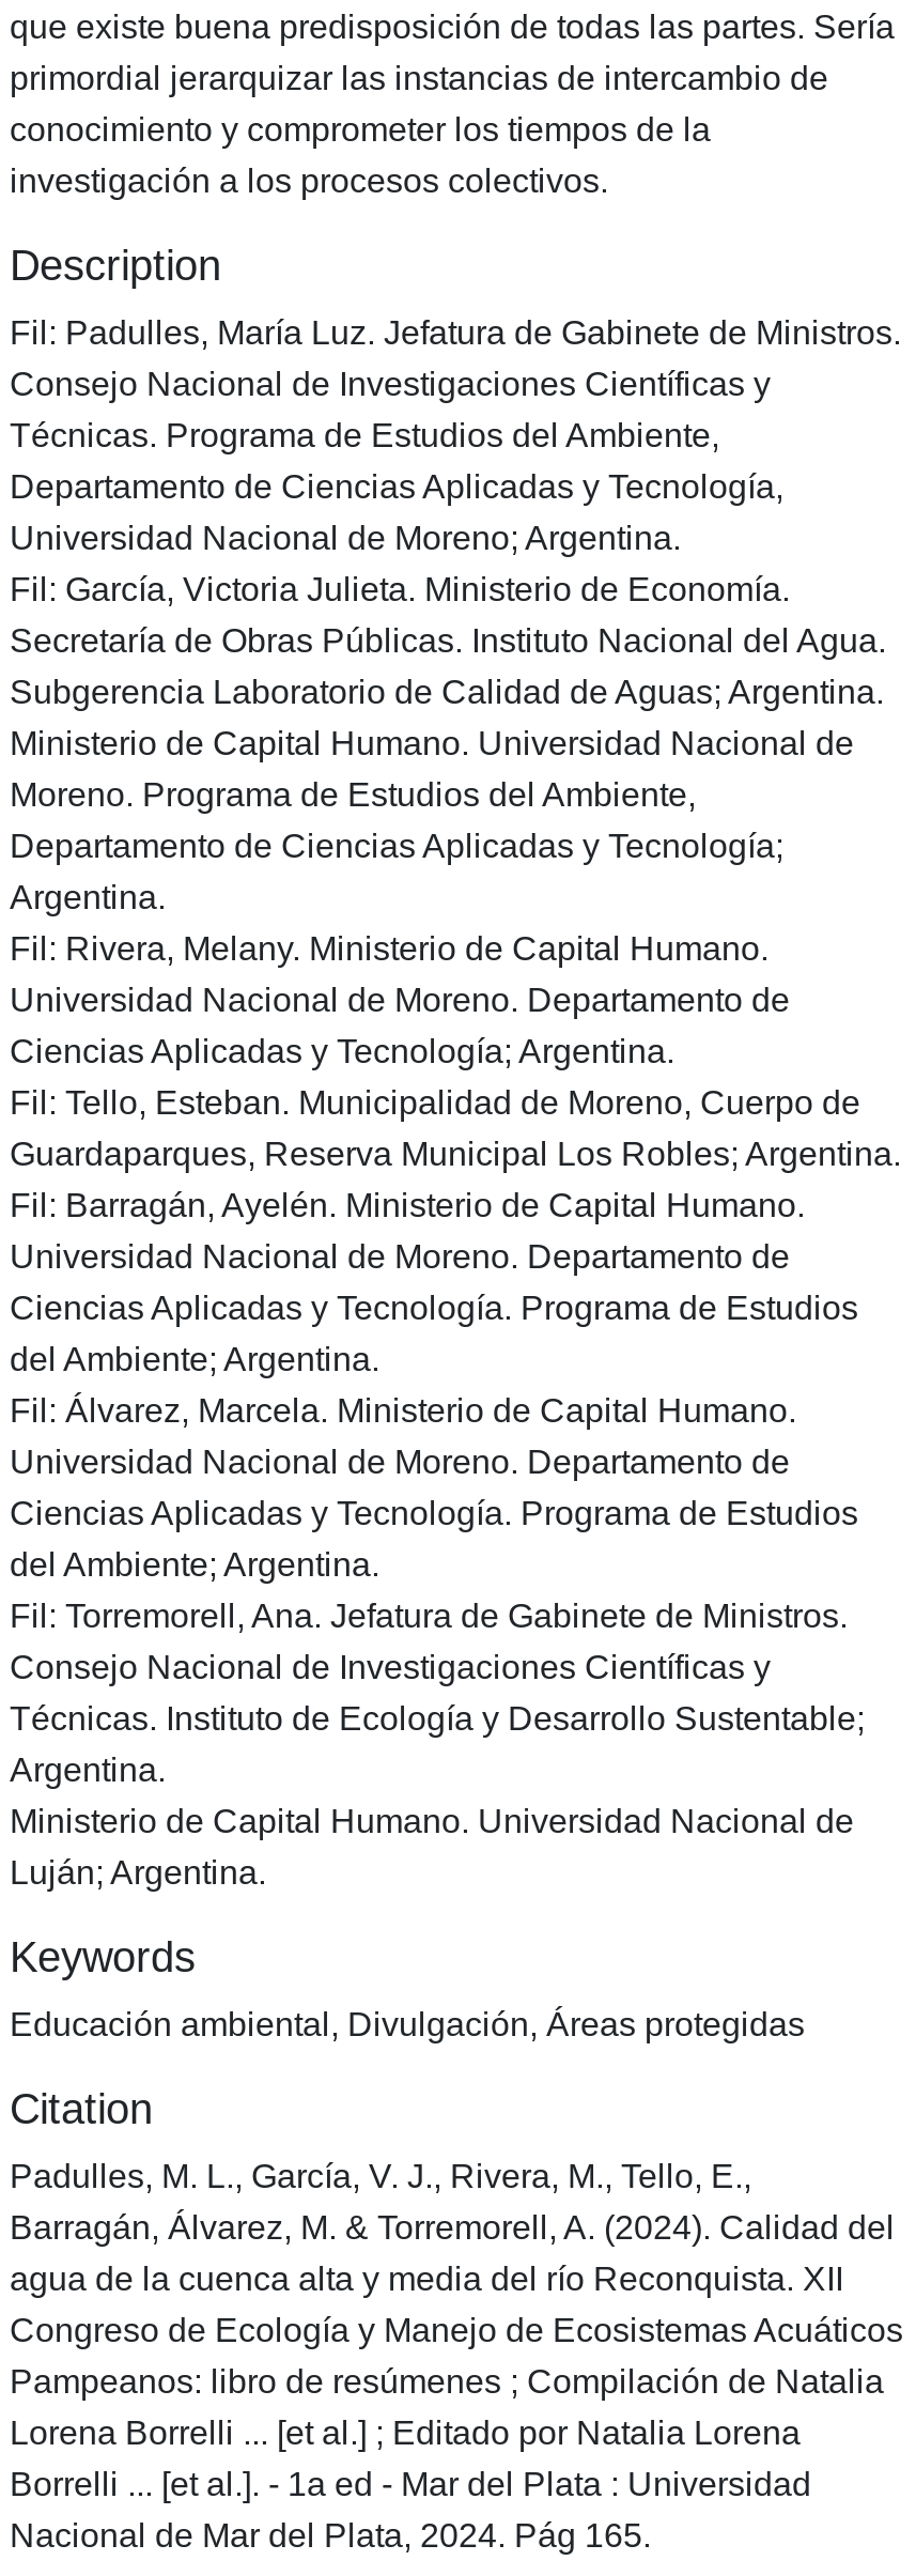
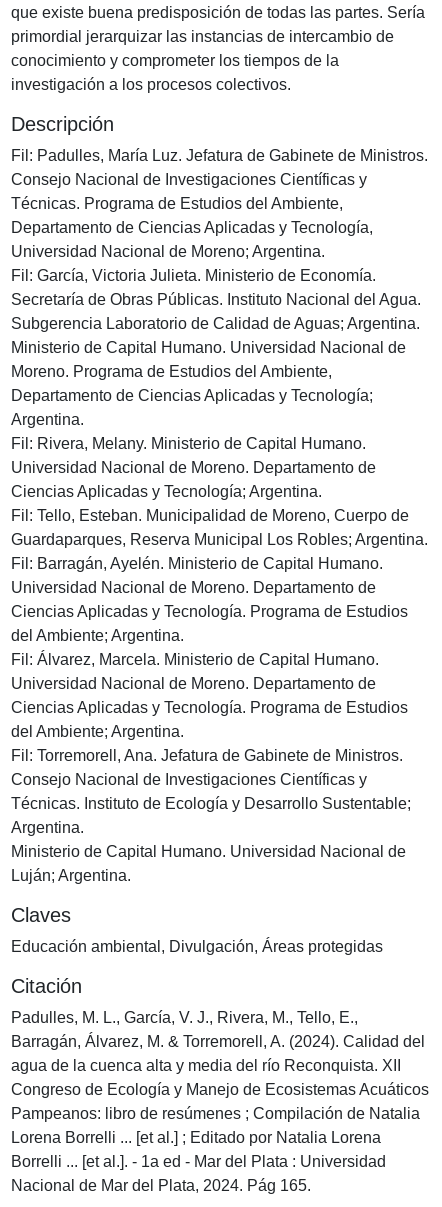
- Description
+ Descripción

- Keywords
+ Claves

- Citation
+ Citación
